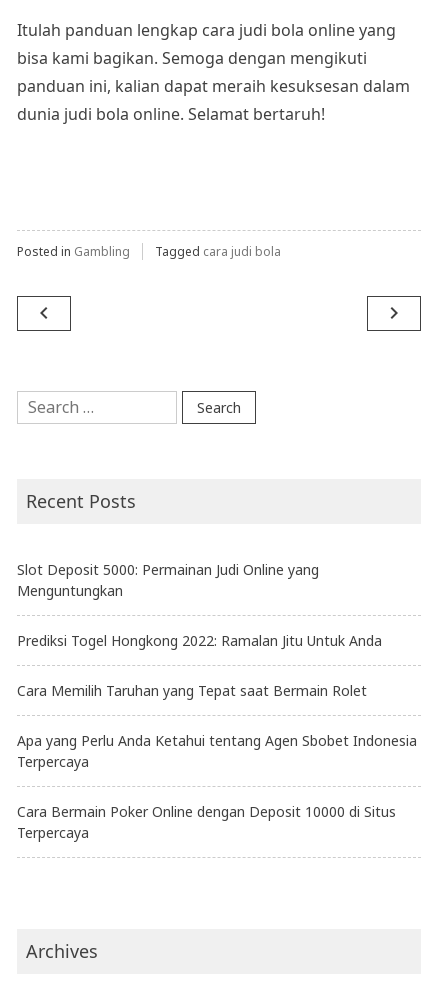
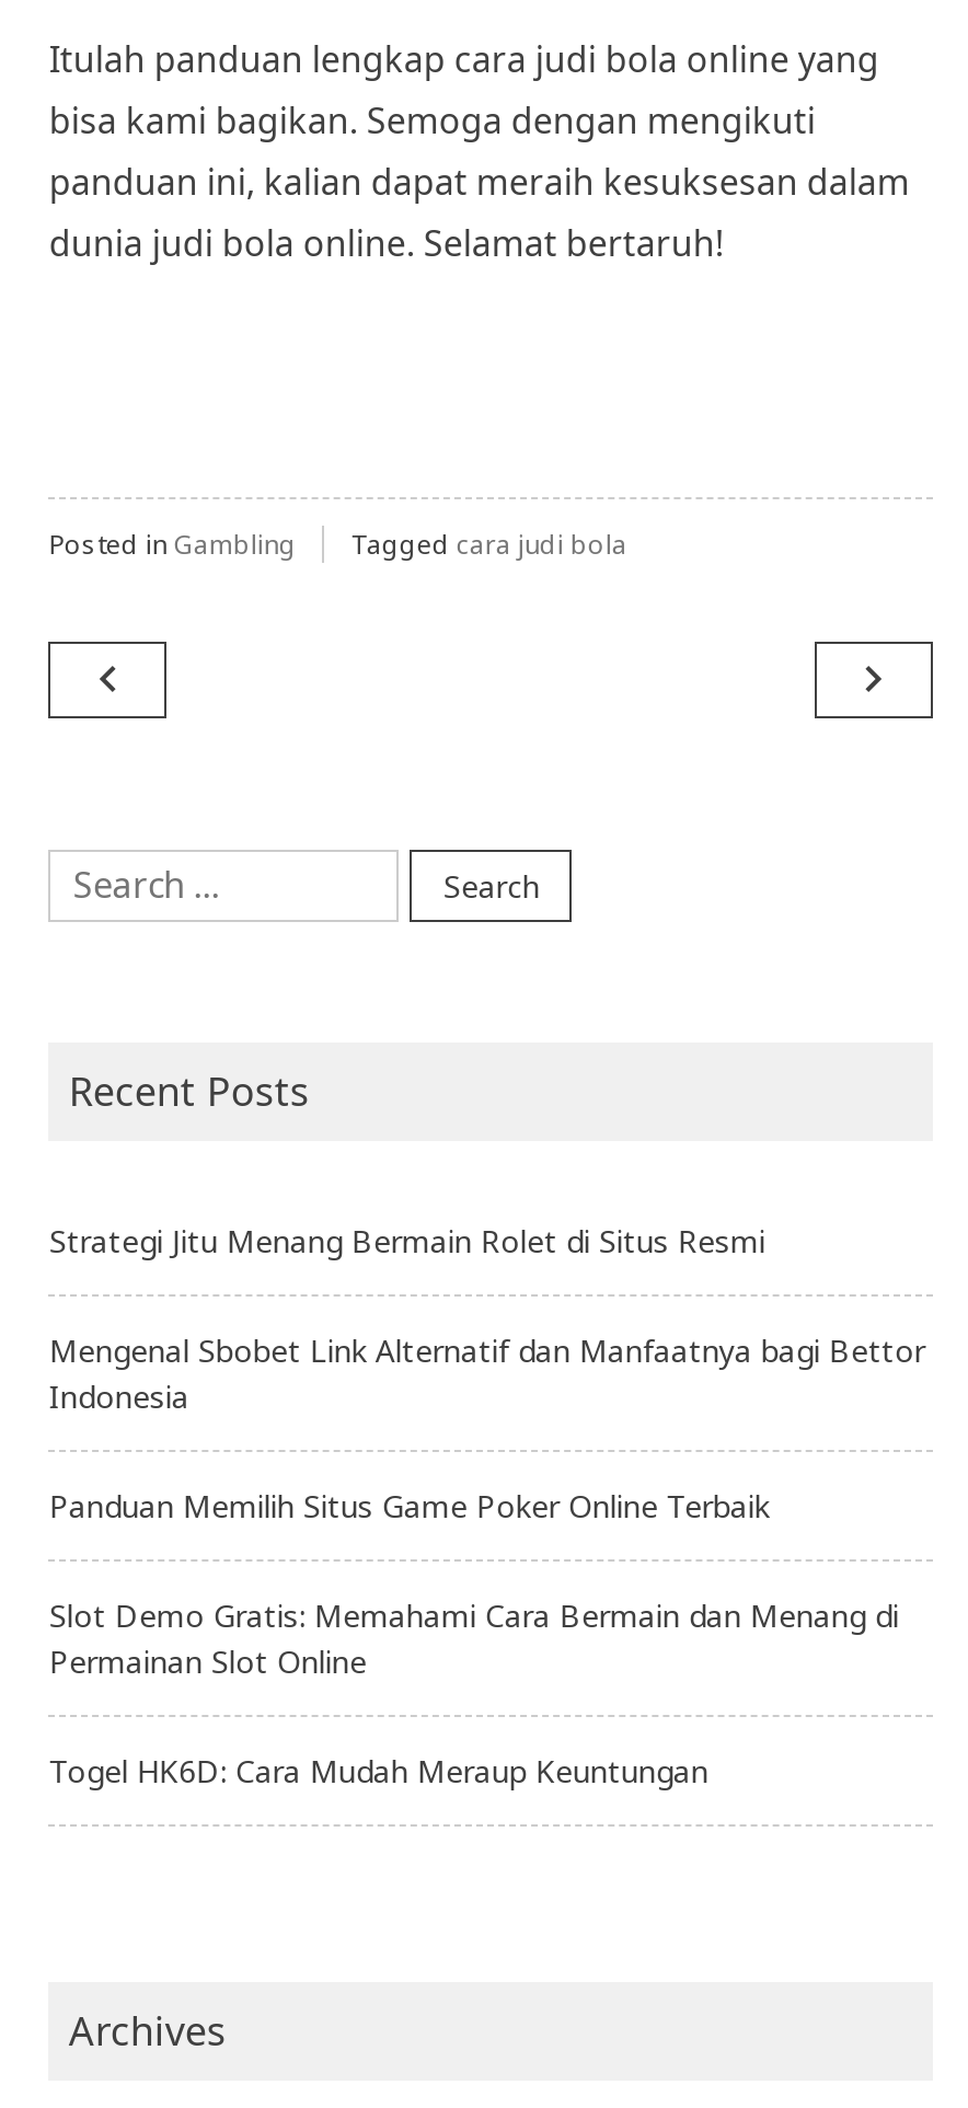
- Slot Deposit 5000: Permainan Judi Online yang
- Menguntungkan
+ Strategi Jitu Menang Bermain Rolet di Situs Resmi

- Prediksi Togel Hongkong 2022: Ramalan Jitu Untuk Anda
+ Mengenal Sbobet Link Alternatif dan Manfaatnya bagi Bettor
+ Indonesia

- Cara Memilih Taruhan yang Tepat saat Bermain Rolet
+ Panduan Memilih Situs Game Poker Online Terbaik

- Apa yang Perlu Anda Ketahui tentang Agen Sbobet Indonesia
- Terpercaya
+ Slot Demo Gratis: Memahami Cara Bermain dan Menang di
+ Permainan Slot Online

- Cara Bermain Poker Online dengan Deposit 10000 di Situs
- Terpercaya
+ Togel HK6D: Cara Mudah Meraup Keuntungan
